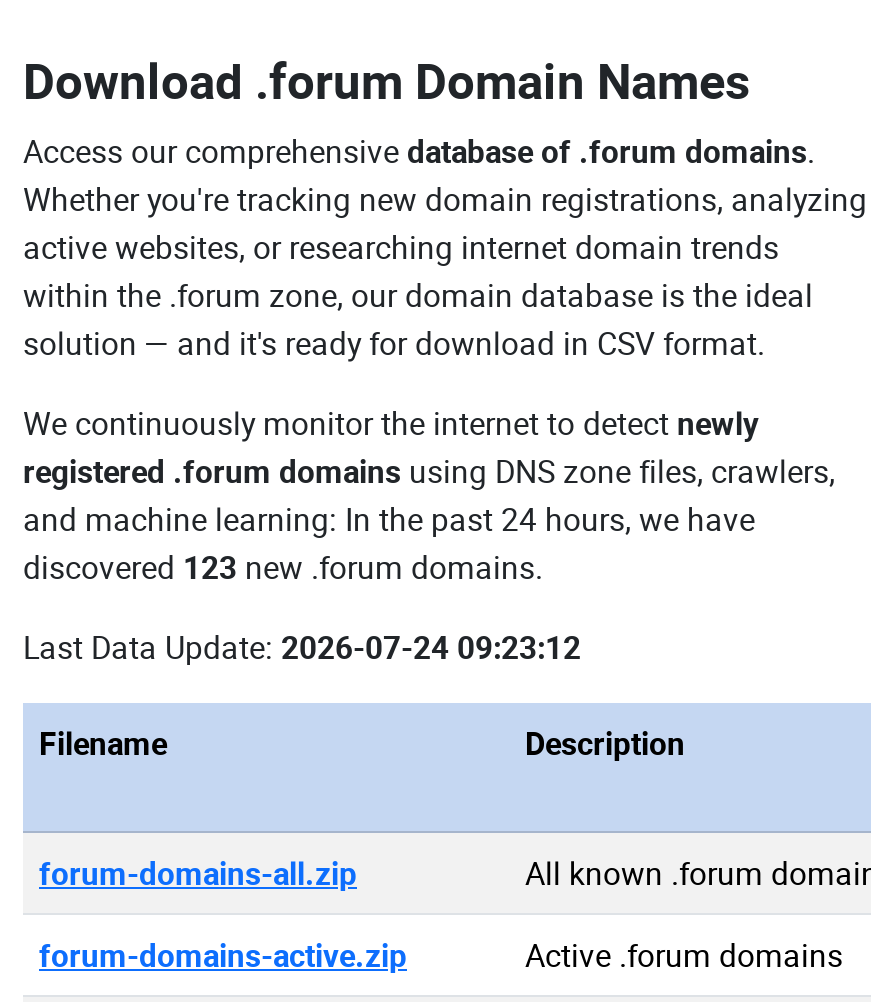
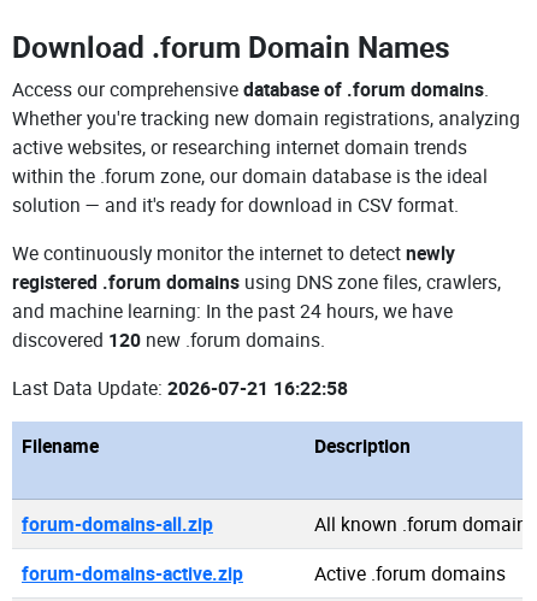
- discovered 123 new .forum domains.
+ discovered 120 new .forum domains.

- Last Data Update: 2026-07-24 09:23:12
+ Last Data Update: 2026-07-21 16:22:58
